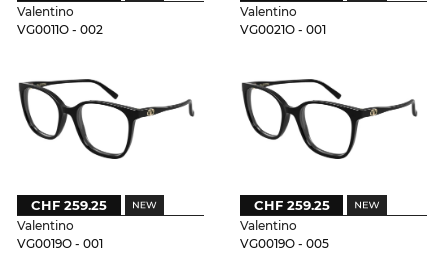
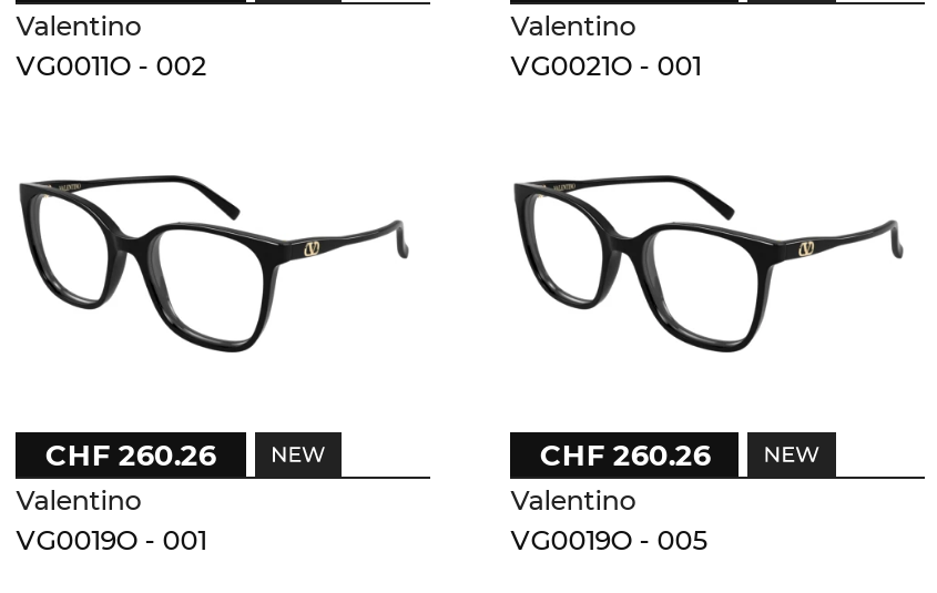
- CHF 259.25
+ CHF 260.26

- CHF 259.25
+ CHF 260.26
